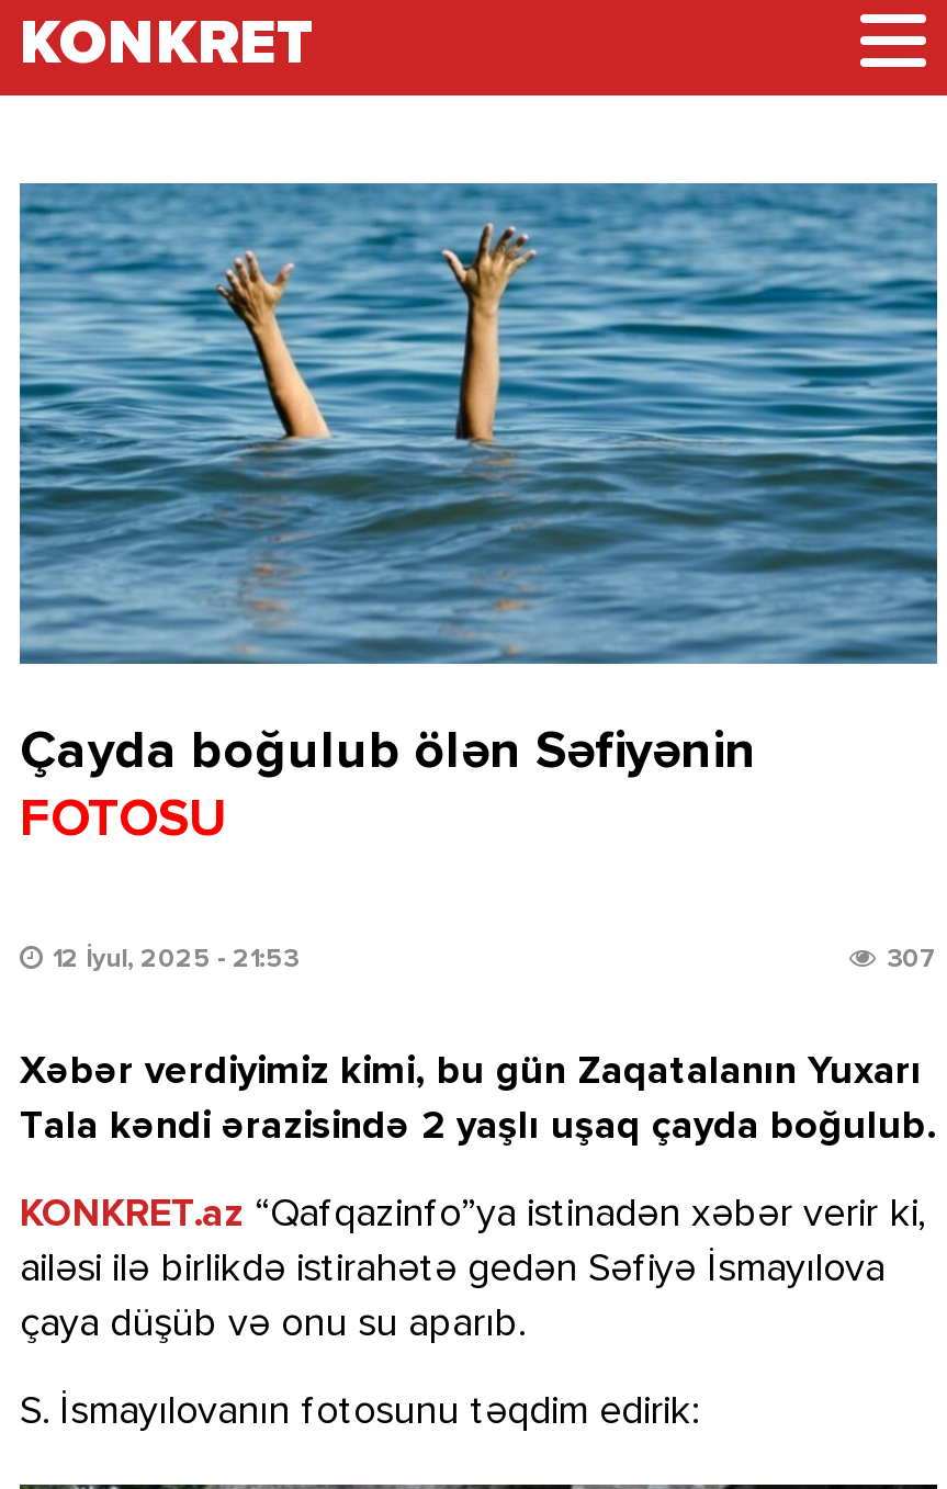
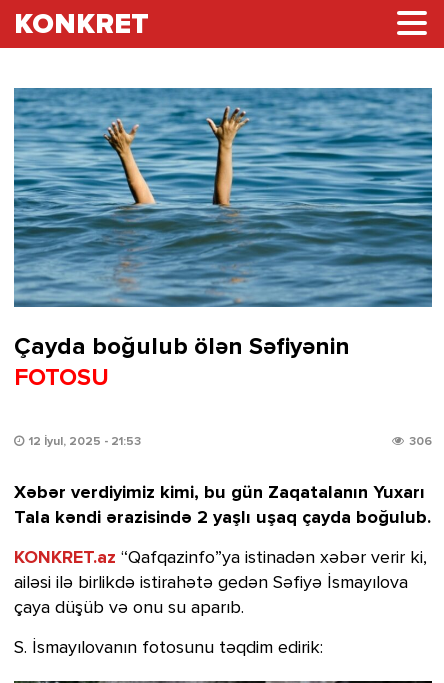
- 307
+ 306
